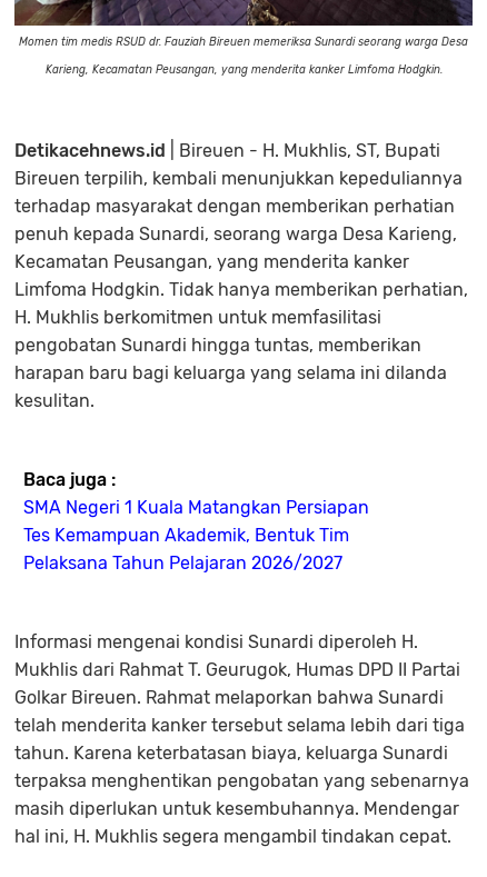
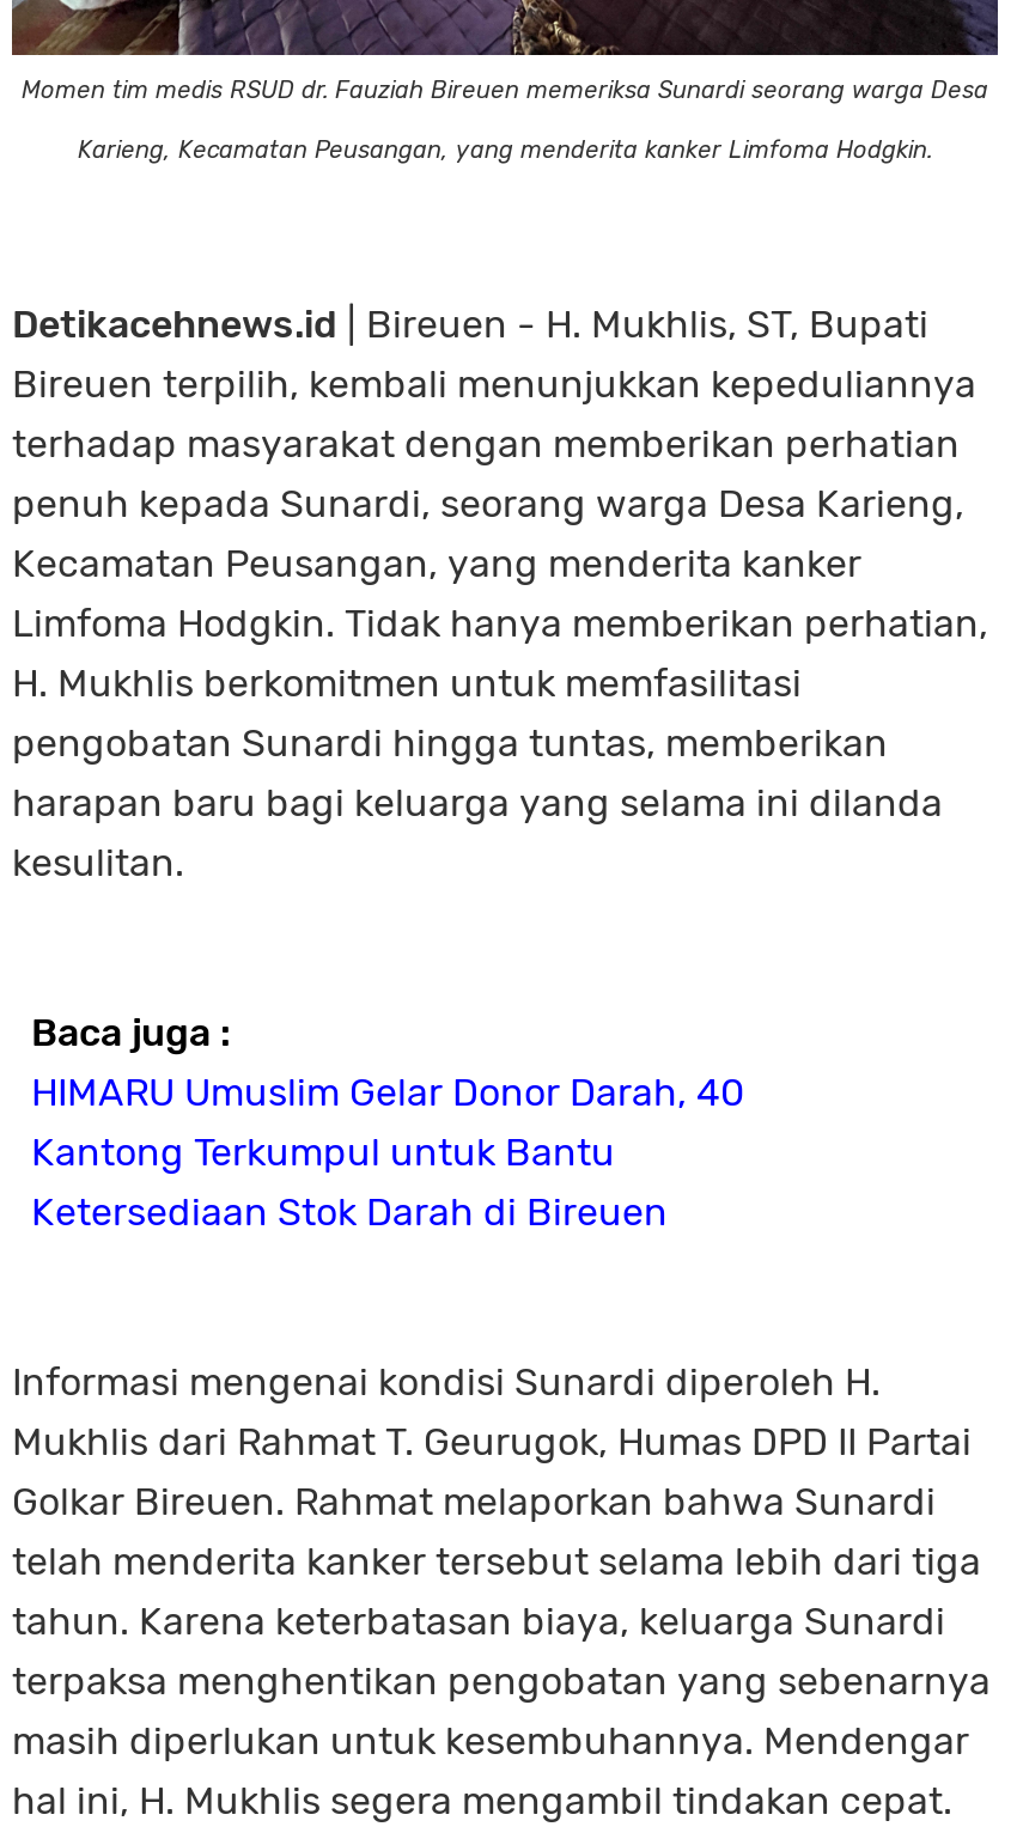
- SMA Negeri 1 Kuala Matangkan Persiapan
- Tes Kemampuan Akademik, Bentuk Tim
- Pelaksana Tahun Pelajaran 2026/2027
+ HIMARU Umuslim Gelar Donor Darah, 40
+ Kantong Terkumpul untuk Bantu
+ Ketersediaan Stok Darah di Bireuen
